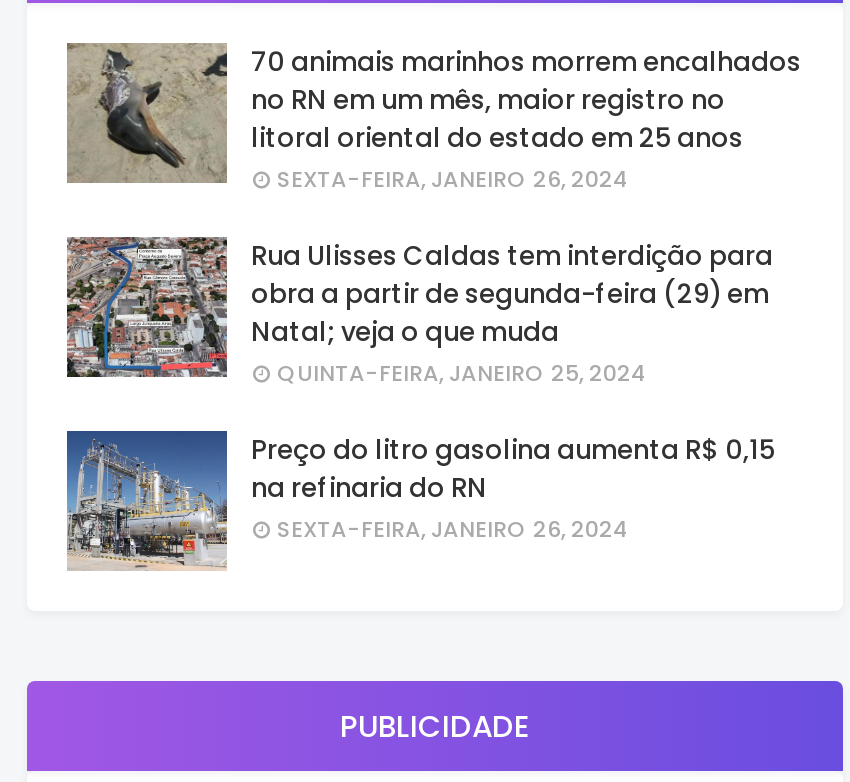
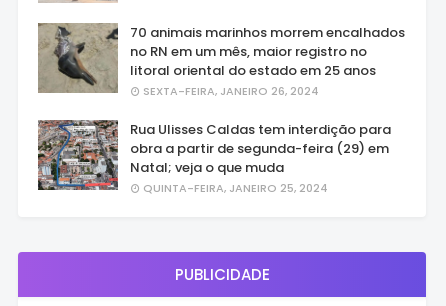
- [image]
- Preço do litro gasolina aumenta R$ 0,15
- na refinaria do RN
- SEXTA-FEIRA, JANEIRO 26, 2024
